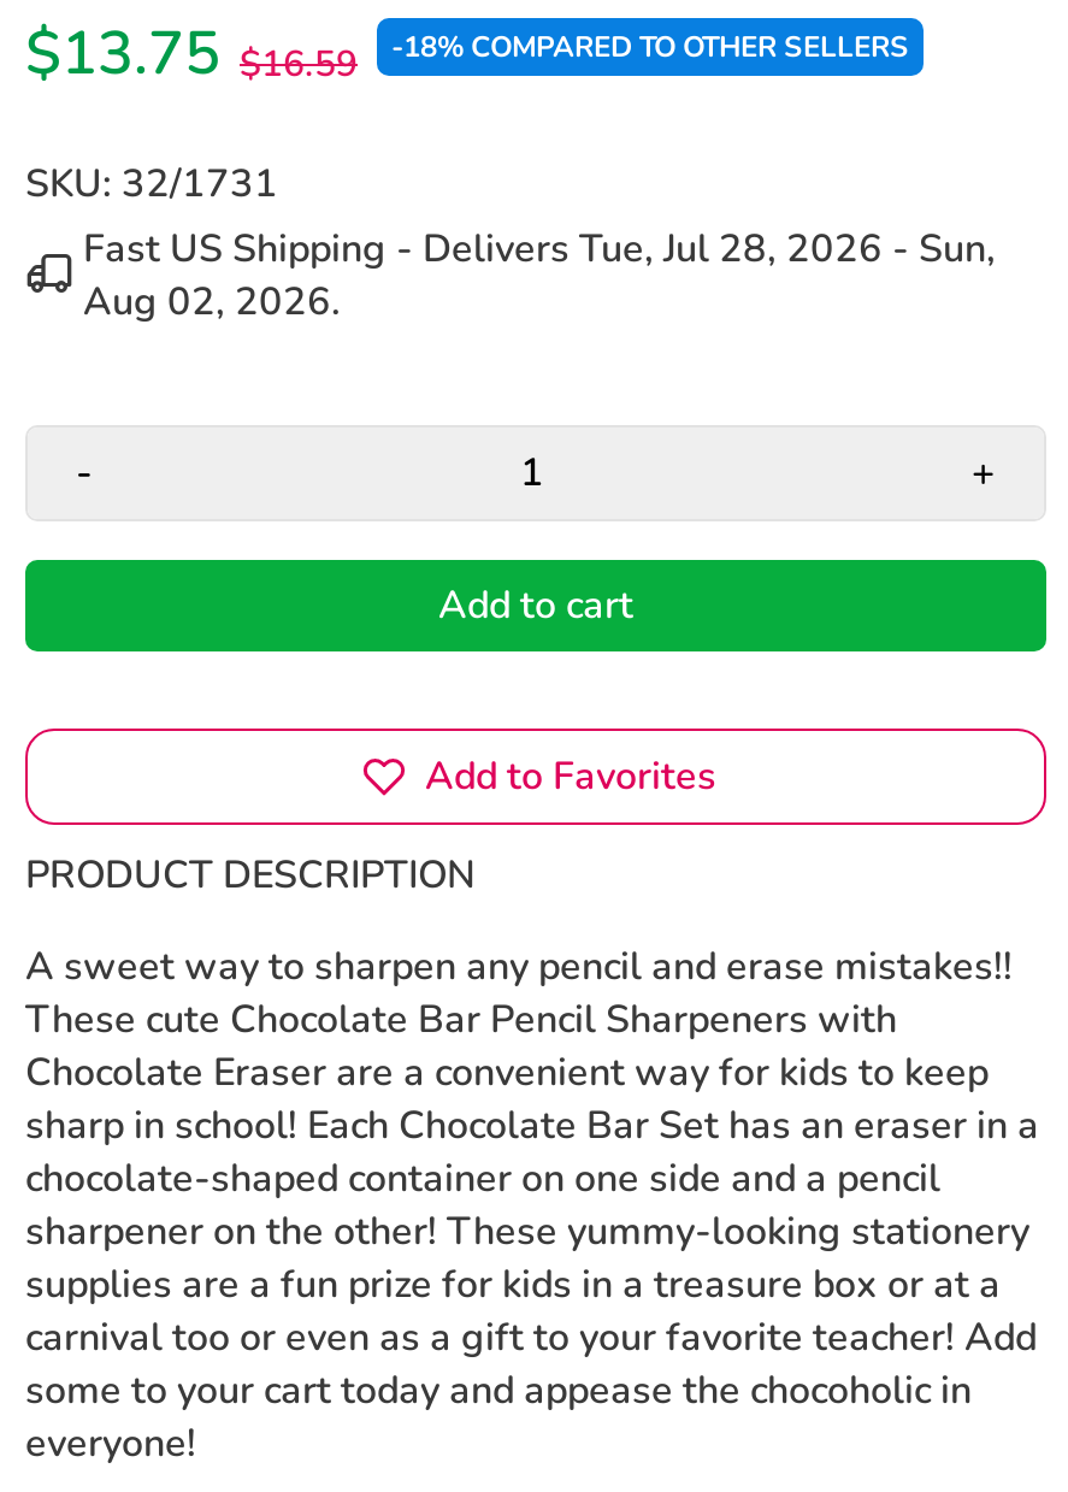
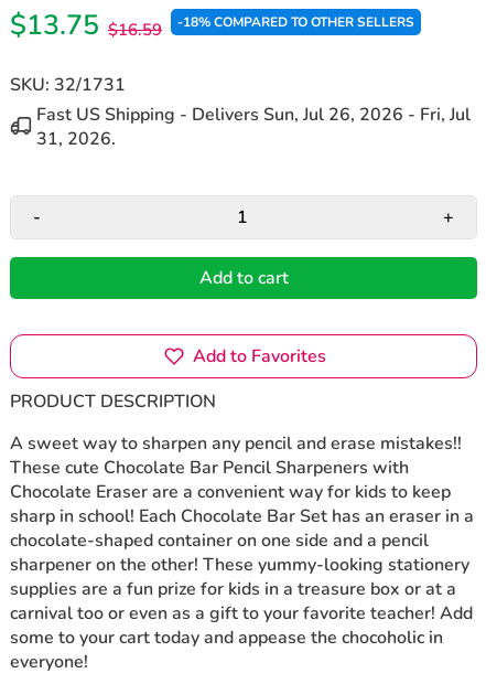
- Fast US Shipping - Delivers Tue, Jul 28, 2026 - Sun,
- Aug 02, 2026.
+ Fast US Shipping - Delivers Sun, Jul 26, 2026 - Fri, Jul
+ 31, 2026.
